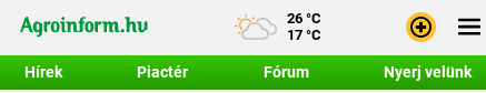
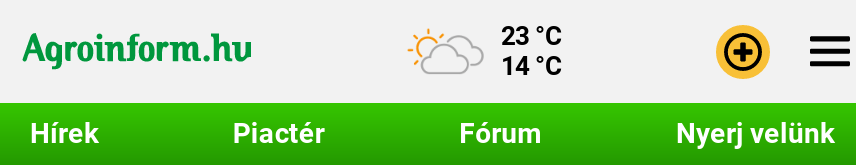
- 26 °C
+ 23 °C

- 17 °C
+ 14 °C
